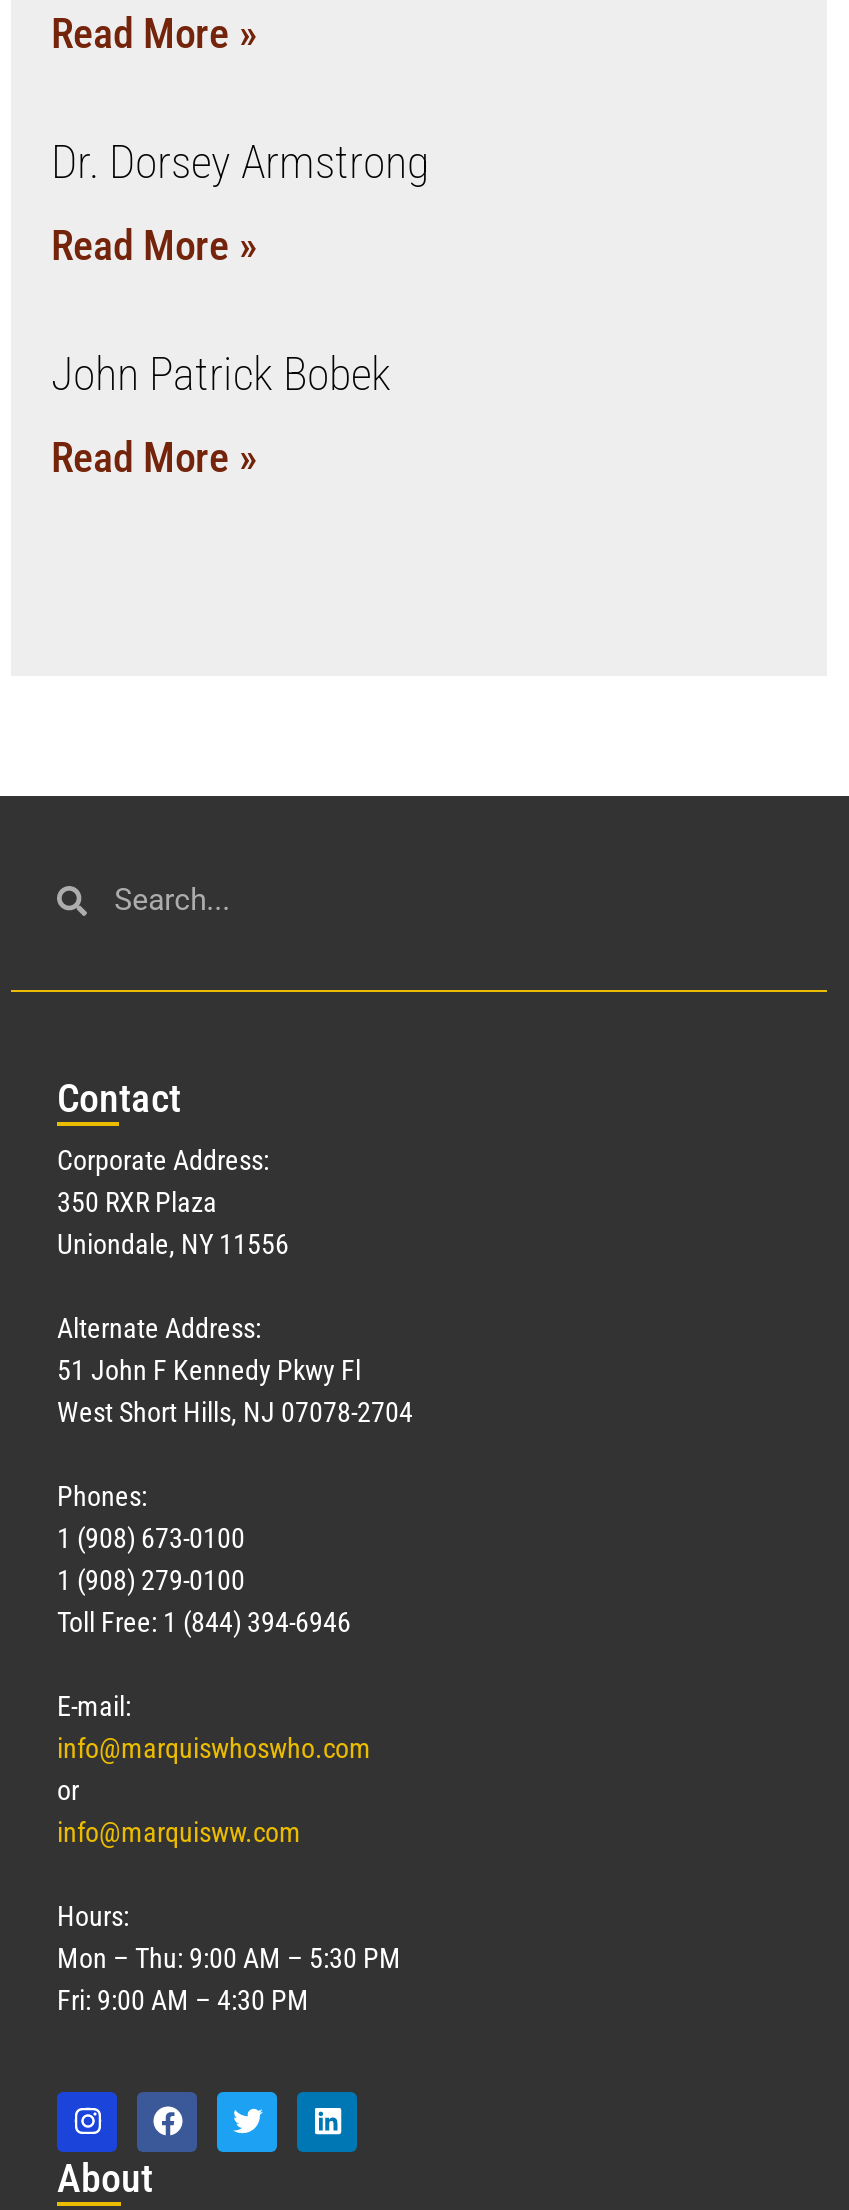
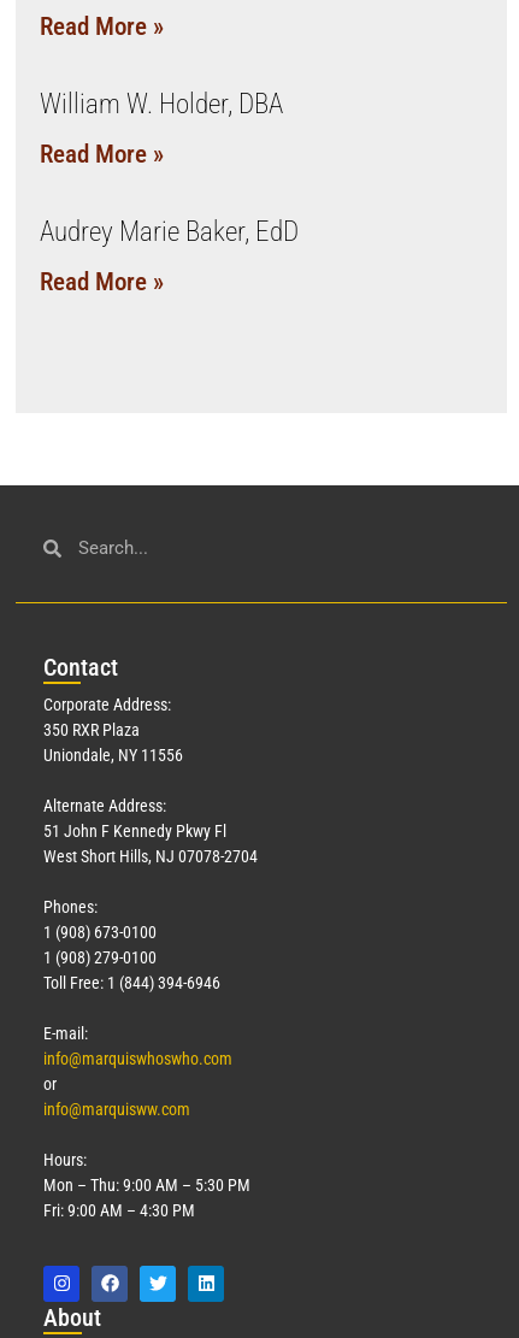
- Dr. Dorsey Armstrong
+ William W. Holder, DBA

- John Patrick Bobek
+ Audrey Marie Baker, EdD
